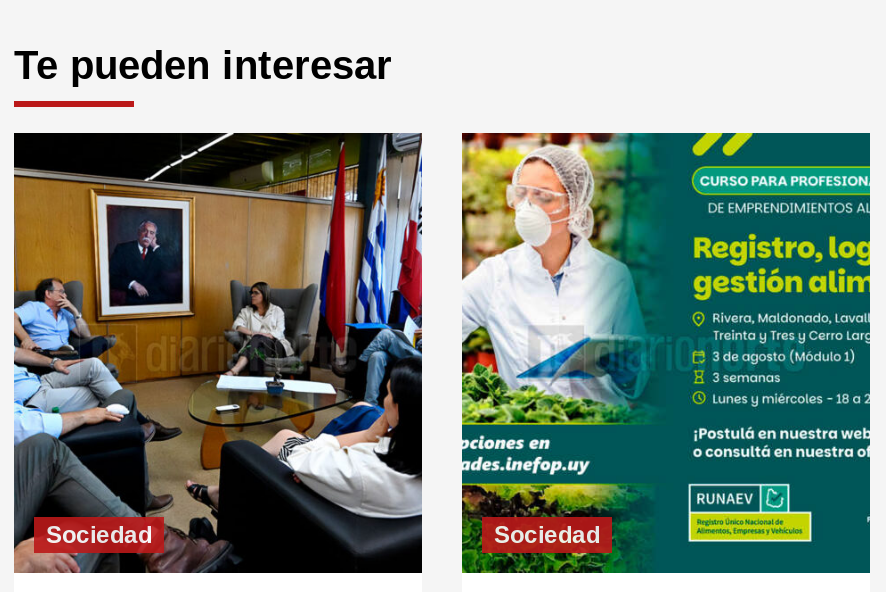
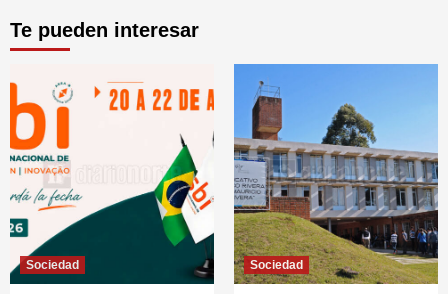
- [image]
+ [image]

- [image]
+ [image]
